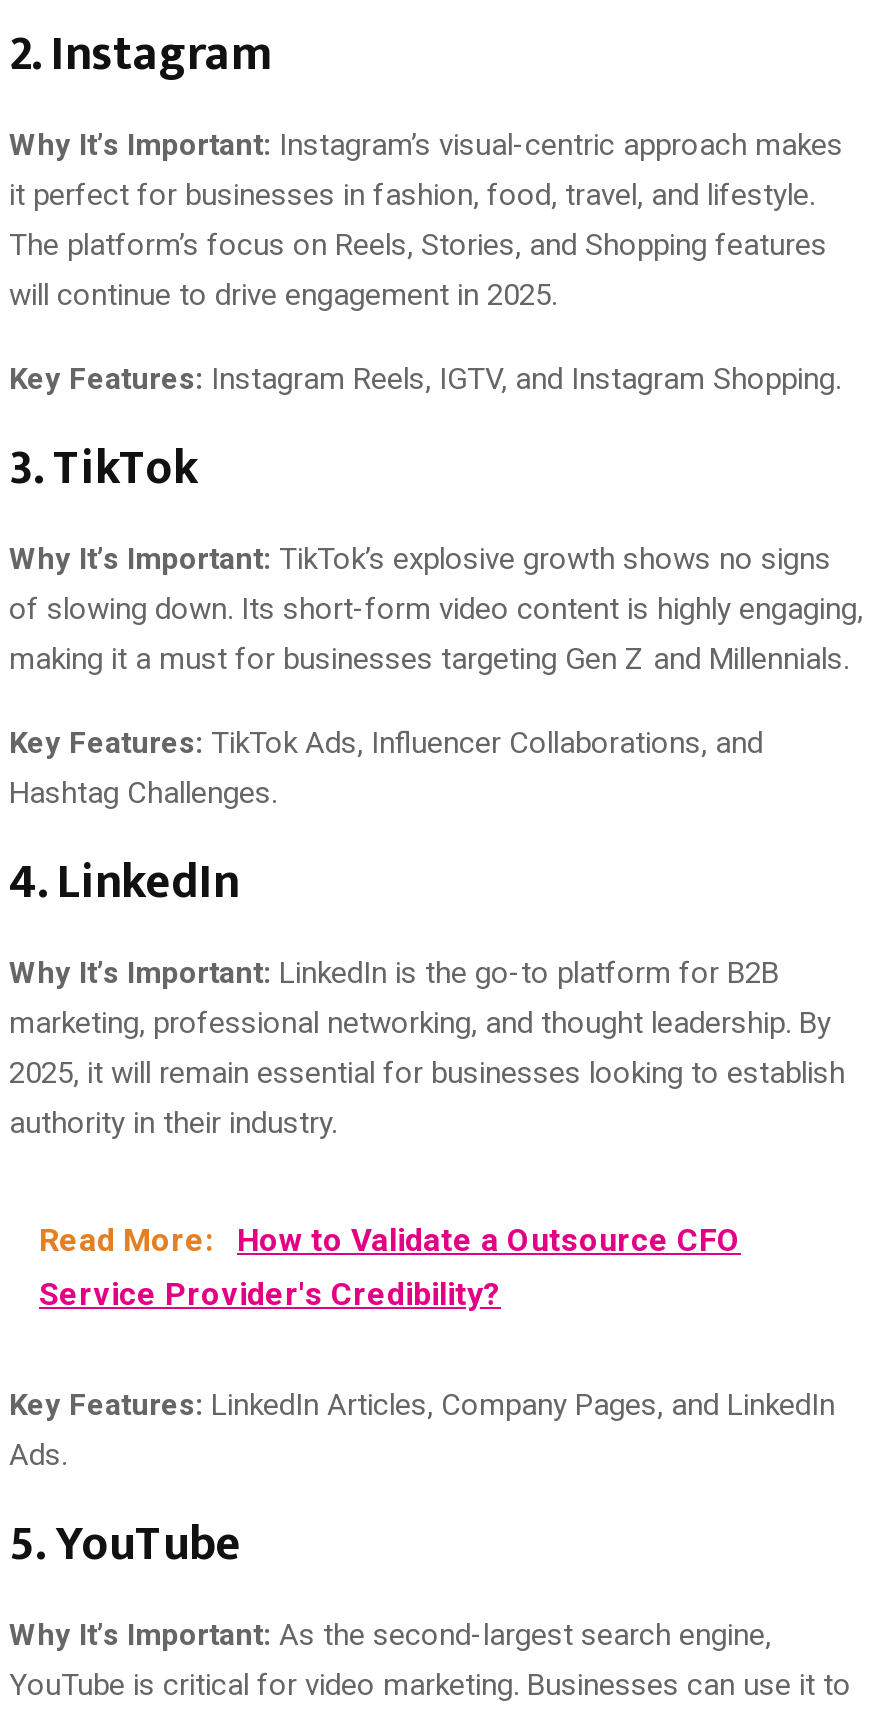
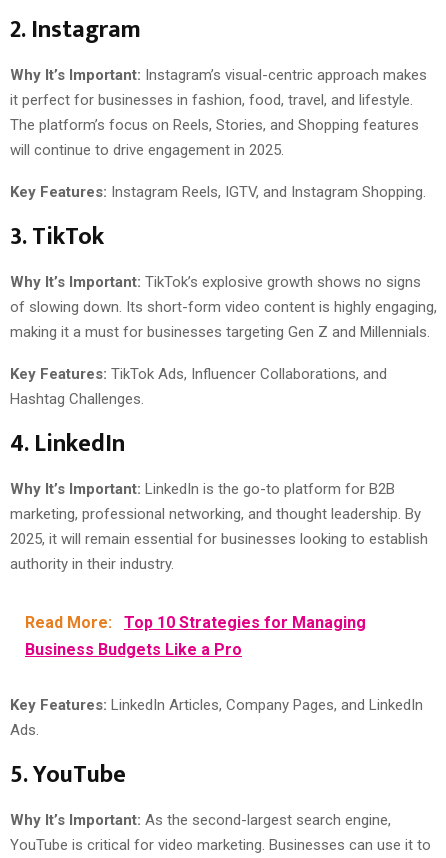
- Read More: How to Validate a Outsource CFO
- Service Provider's Credibility?
+ Read More: Top 10 Strategies for Managing
+ Business Budgets Like a Pro
